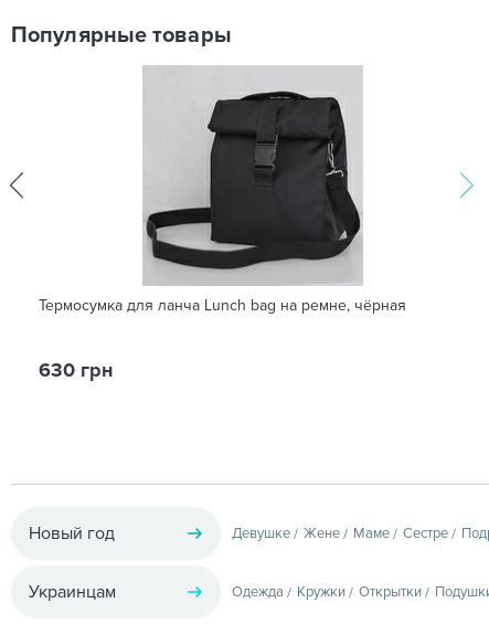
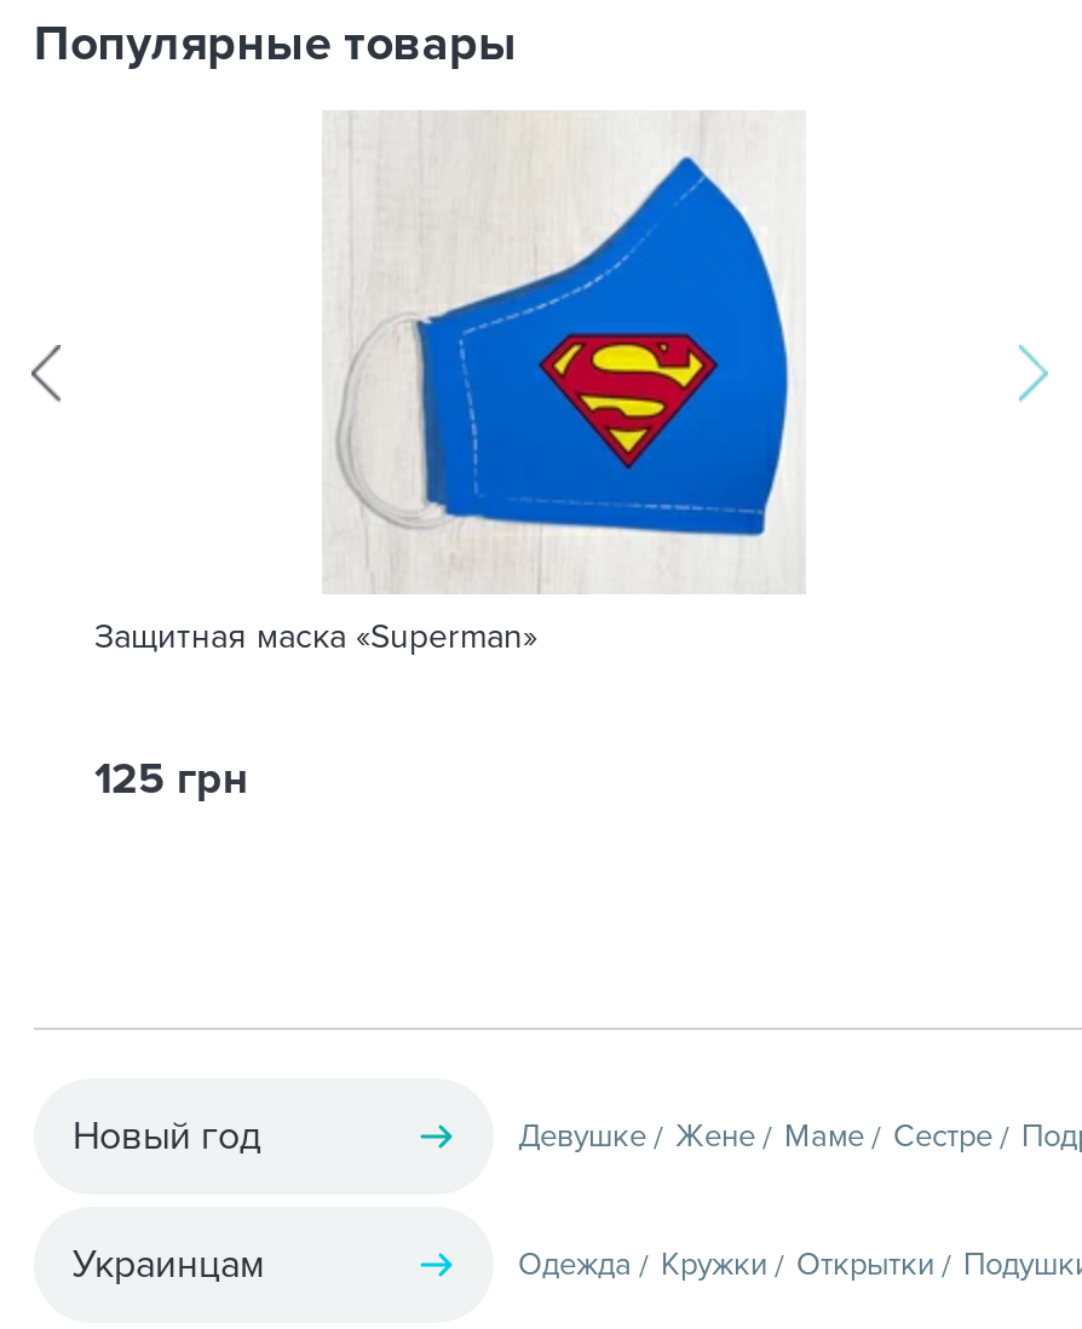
- [image]
- Термосумка для ланча Lunch bag на ремне, чёрная
+ [image]
+ Защитная маска «Superman»

- 630 грн
+ 125 грн
